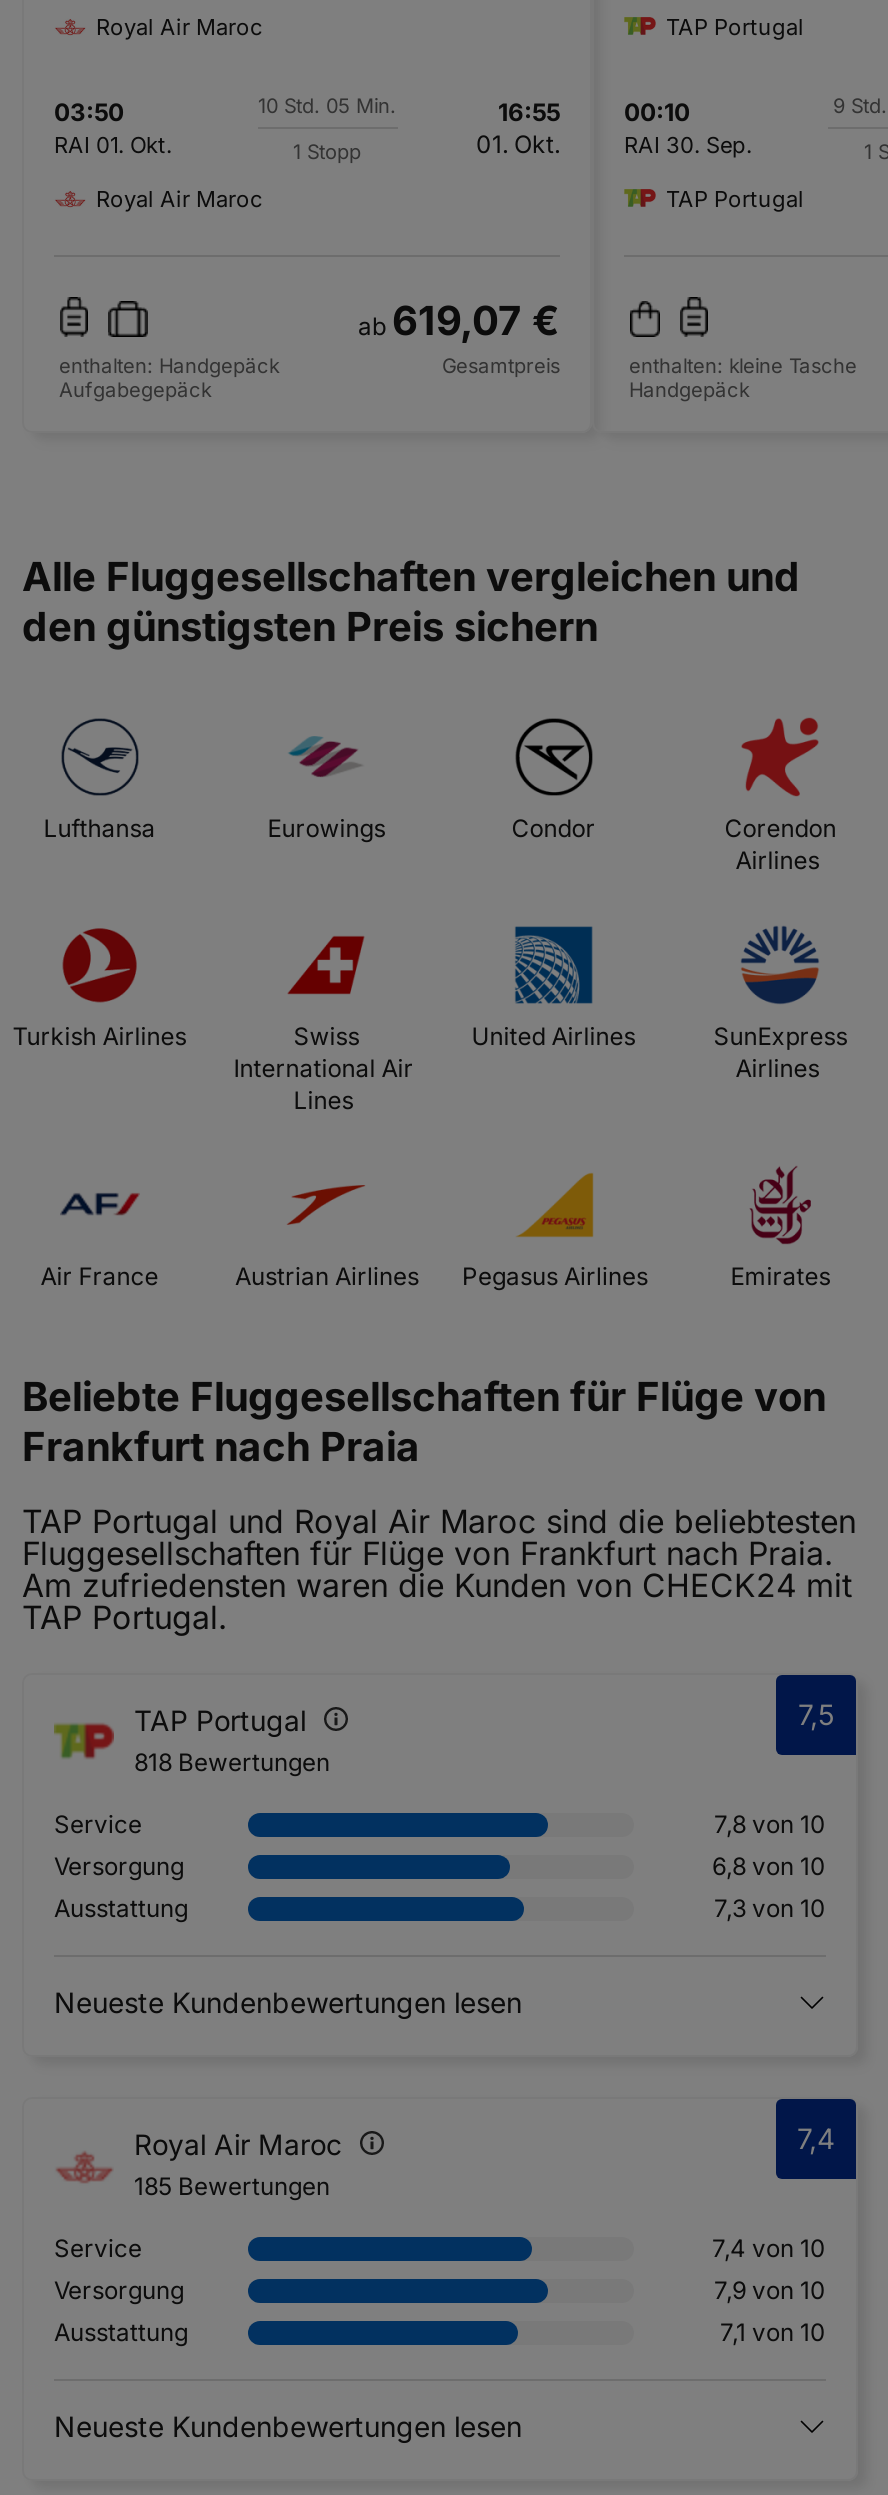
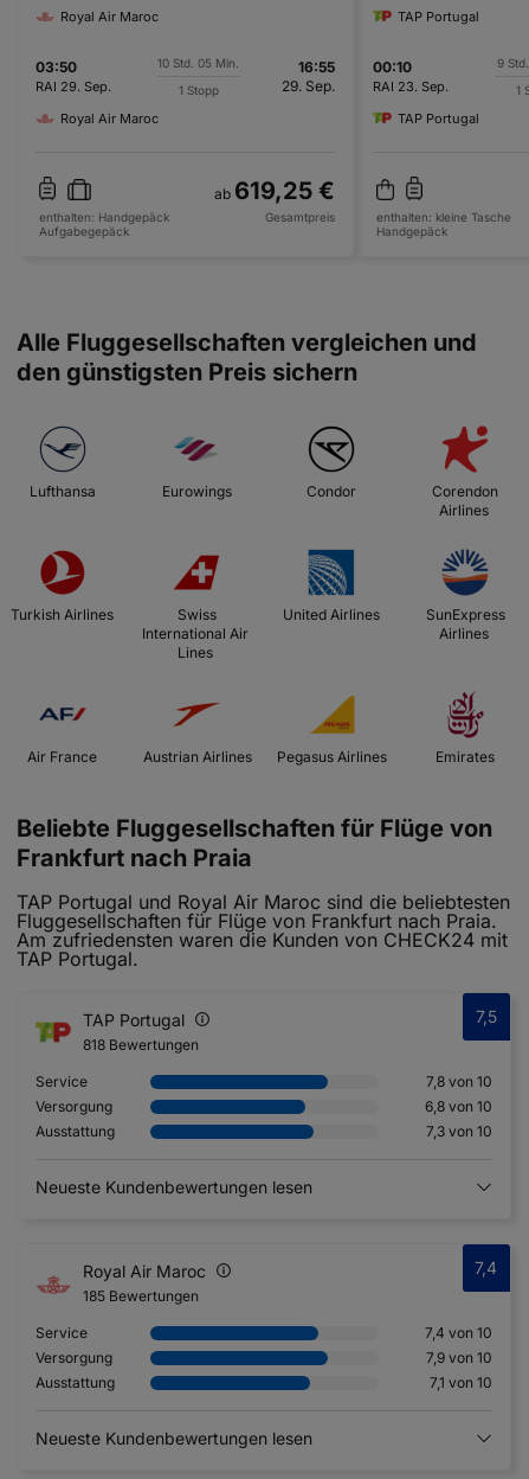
- RAI 01. Okt.
+ RAI 29. Sep.

- 01. Okt.
+ 29. Sep.

- RAI 30. Sep.
+ RAI 23. Sep.

- ab 619,07 €
+ ab 619,25 €
